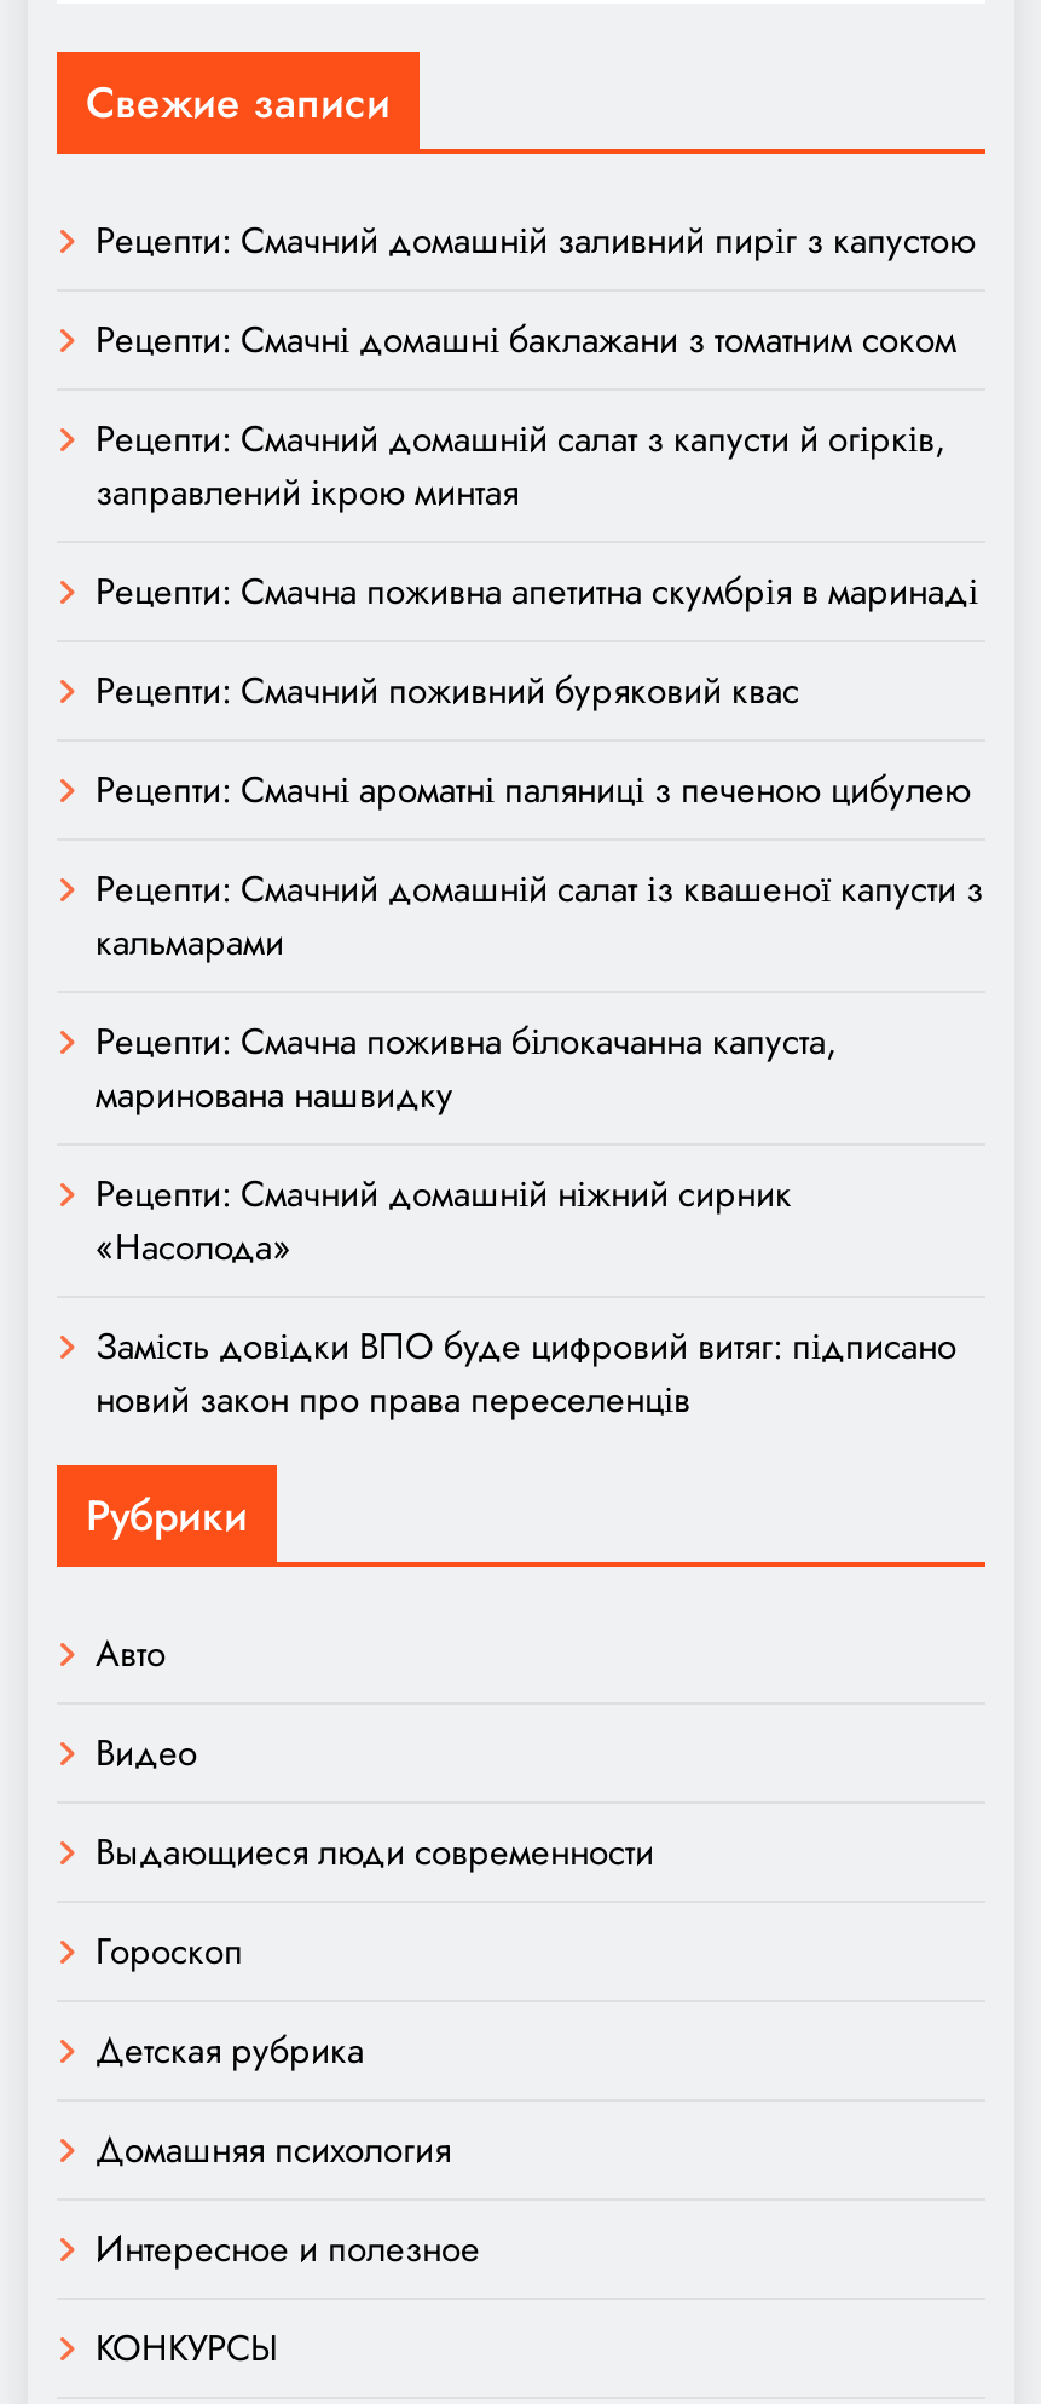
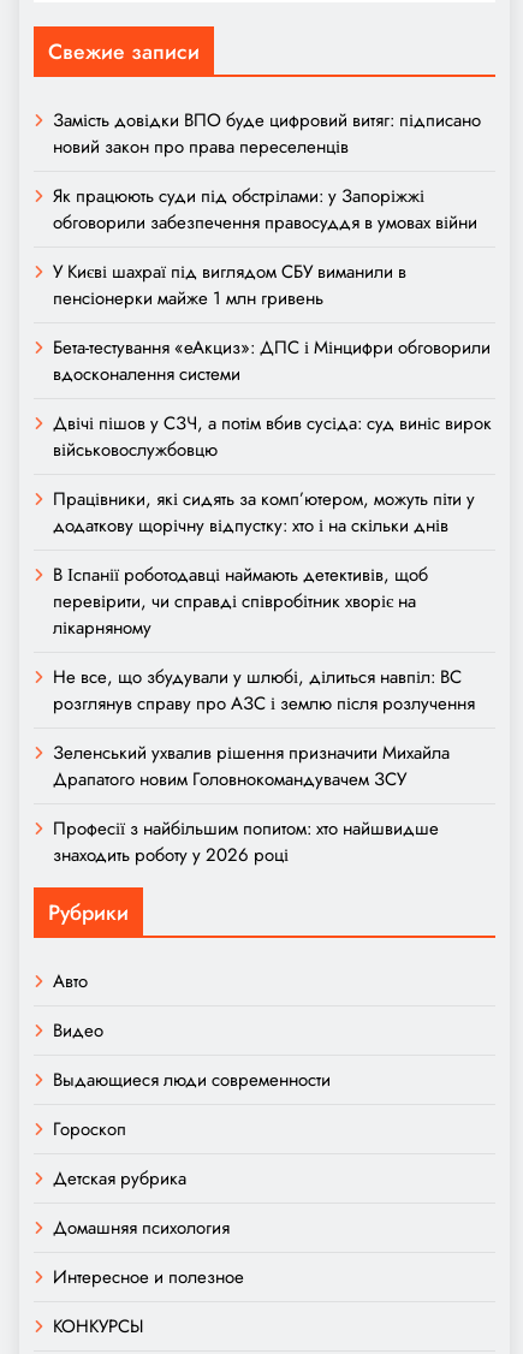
- Рецепти: Смачний домашній заливний пиріг з капустою
- Рецепти: Смачні домашні баклажани з томатним соком
- Рецепти: Смачний домашній салат з капусти й огірків,
- заправлений ікрою минтая
- Рецепти: Смачна поживна апетитна скумбрія в маринаді
- Рецепти: Смачний поживний буряковий квас
- Рецепти: Смачні ароматні паляниці з печеною цибулею
- Рецепти: Смачний домашній салат із квашеної капусти з
- кальмарами
- Рецепти: Смачна поживна білокачанна капуста,
- маринована нашвидку
- Рецепти: Смачний домашній ніжний сирник
- «Насолода»

moved up: Замість довідки ВПО буде цифровий витяг: підписано | новий закон про права переселенців

+ Як працюють суди під обстрілами: у Запоріжжі
+ обговорили забезпечення правосуддя в умовах війни
+ У Києві шахраї під виглядом СБУ виманили в
+ пенсіонерки майже 1 млн гривень
+ Бета-тестування «еАкциз»: ДПС і Мінцифри обговорили
+ вдосконалення системи
+ Двічі пішов у СЗЧ, а потім вбив сусіда: суд виніс вирок
+ військовослужбовцю
+ Працівники, які сидять за комп’ютером, можуть піти у
+ додаткову щорічну відпустку: хто і на скільки днів
+ В Іспанії роботодавці наймають детективів, щоб
+ перевірити, чи справді співробітник хворіє на
+ лікарняному
+ Не все, що збудували у шлюбі, ділиться навпіл: ВС
+ розглянув справу про АЗС і землю після розлучення
+ Зеленський ухвалив рішення призначити Михайла
+ Драпатого новим Головнокомандувачем ЗСУ
+ Професії з найбільшим попитом: хто найшвидше
+ знаходить роботу у 2026 році
